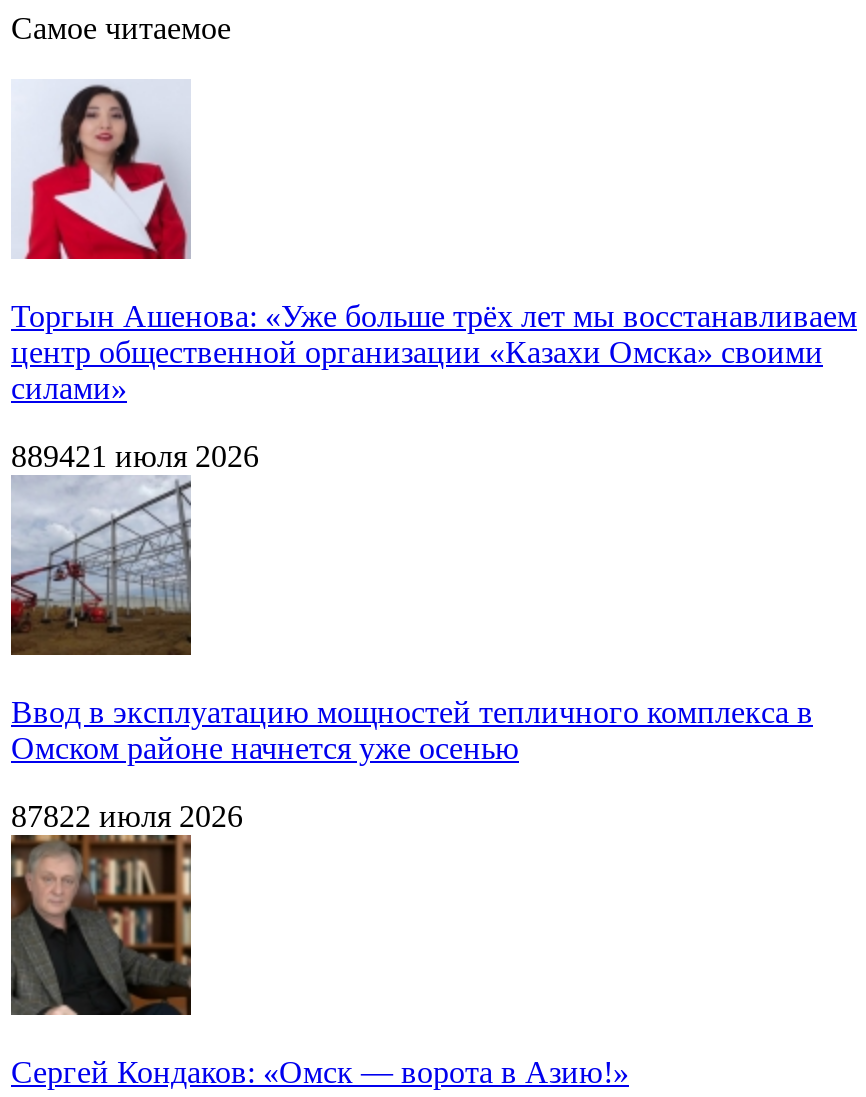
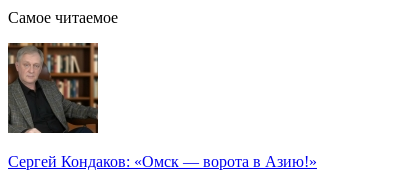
- [image]
- Торгын Ашенова: «Уже больше трёх лет мы восстанавливаем
- центр общественной организации «Казахи Омска» своими
- силами»
- 889421 июля 2026

- [image]
- Ввод в эксплуатацию мощностей тепличного комплекса в
- Омском районе начнется уже осенью
- 87822 июля 2026
